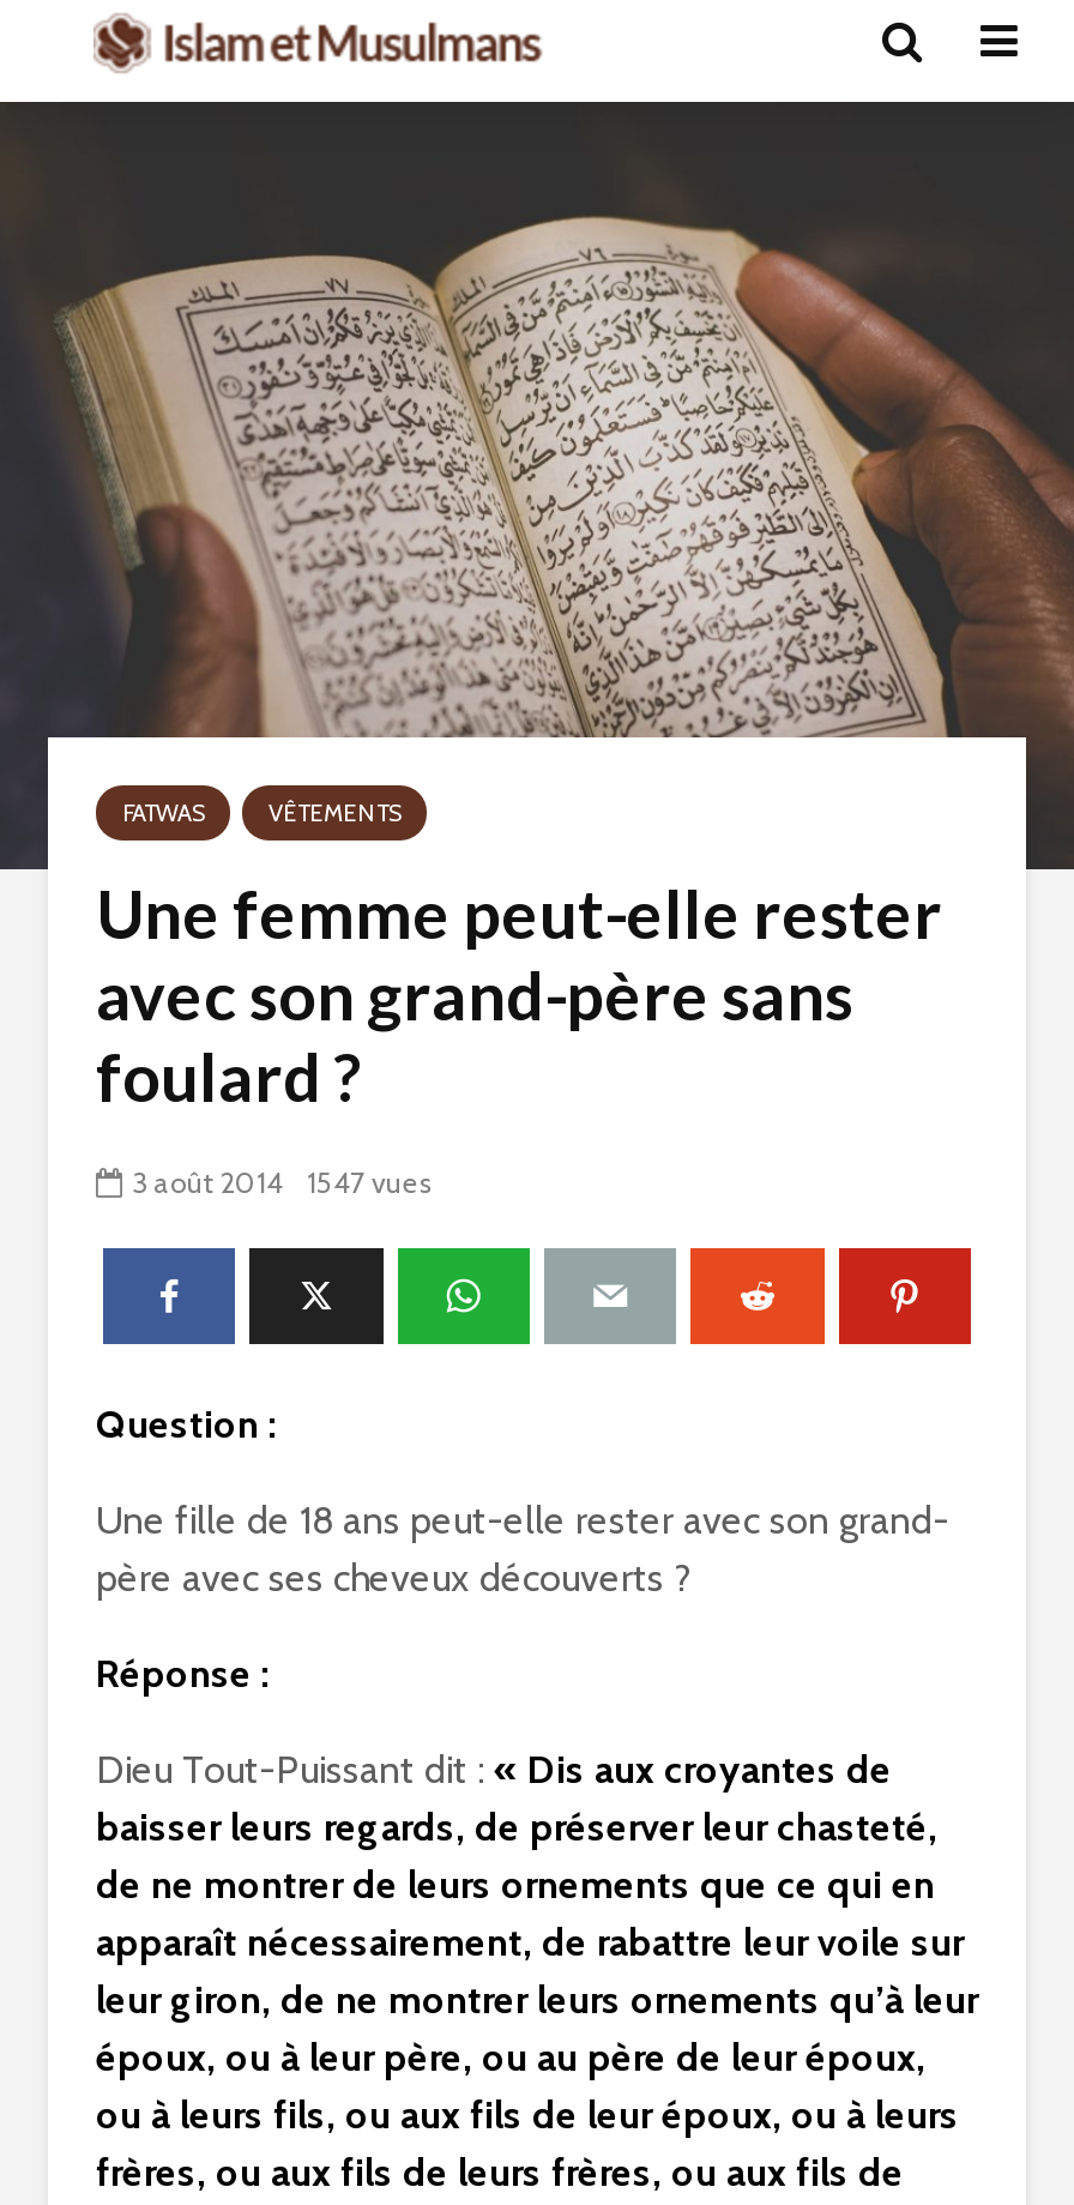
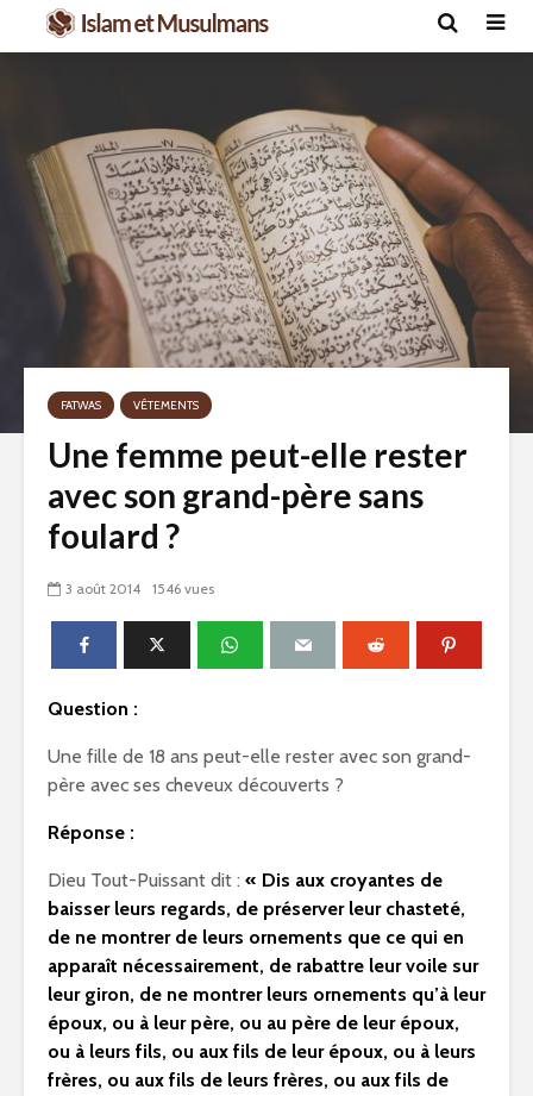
- 3 août 2014 1547 vues
+ 3 août 2014 1546 vues
